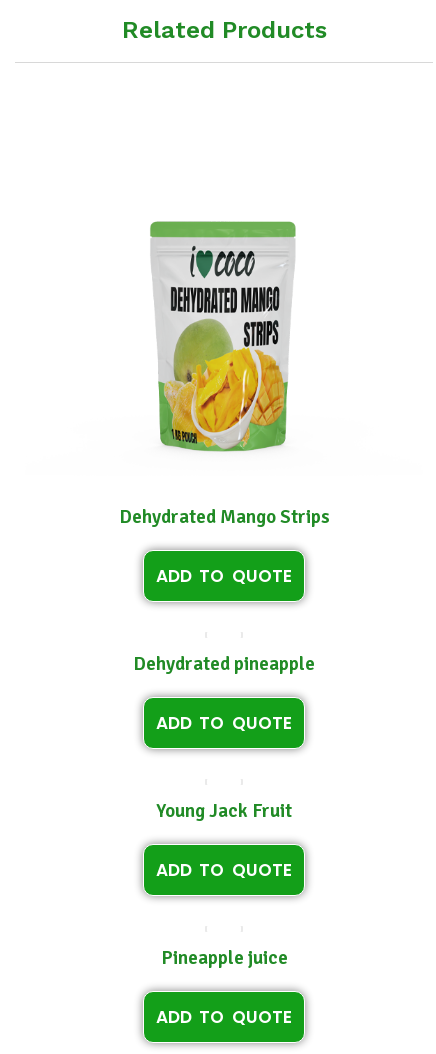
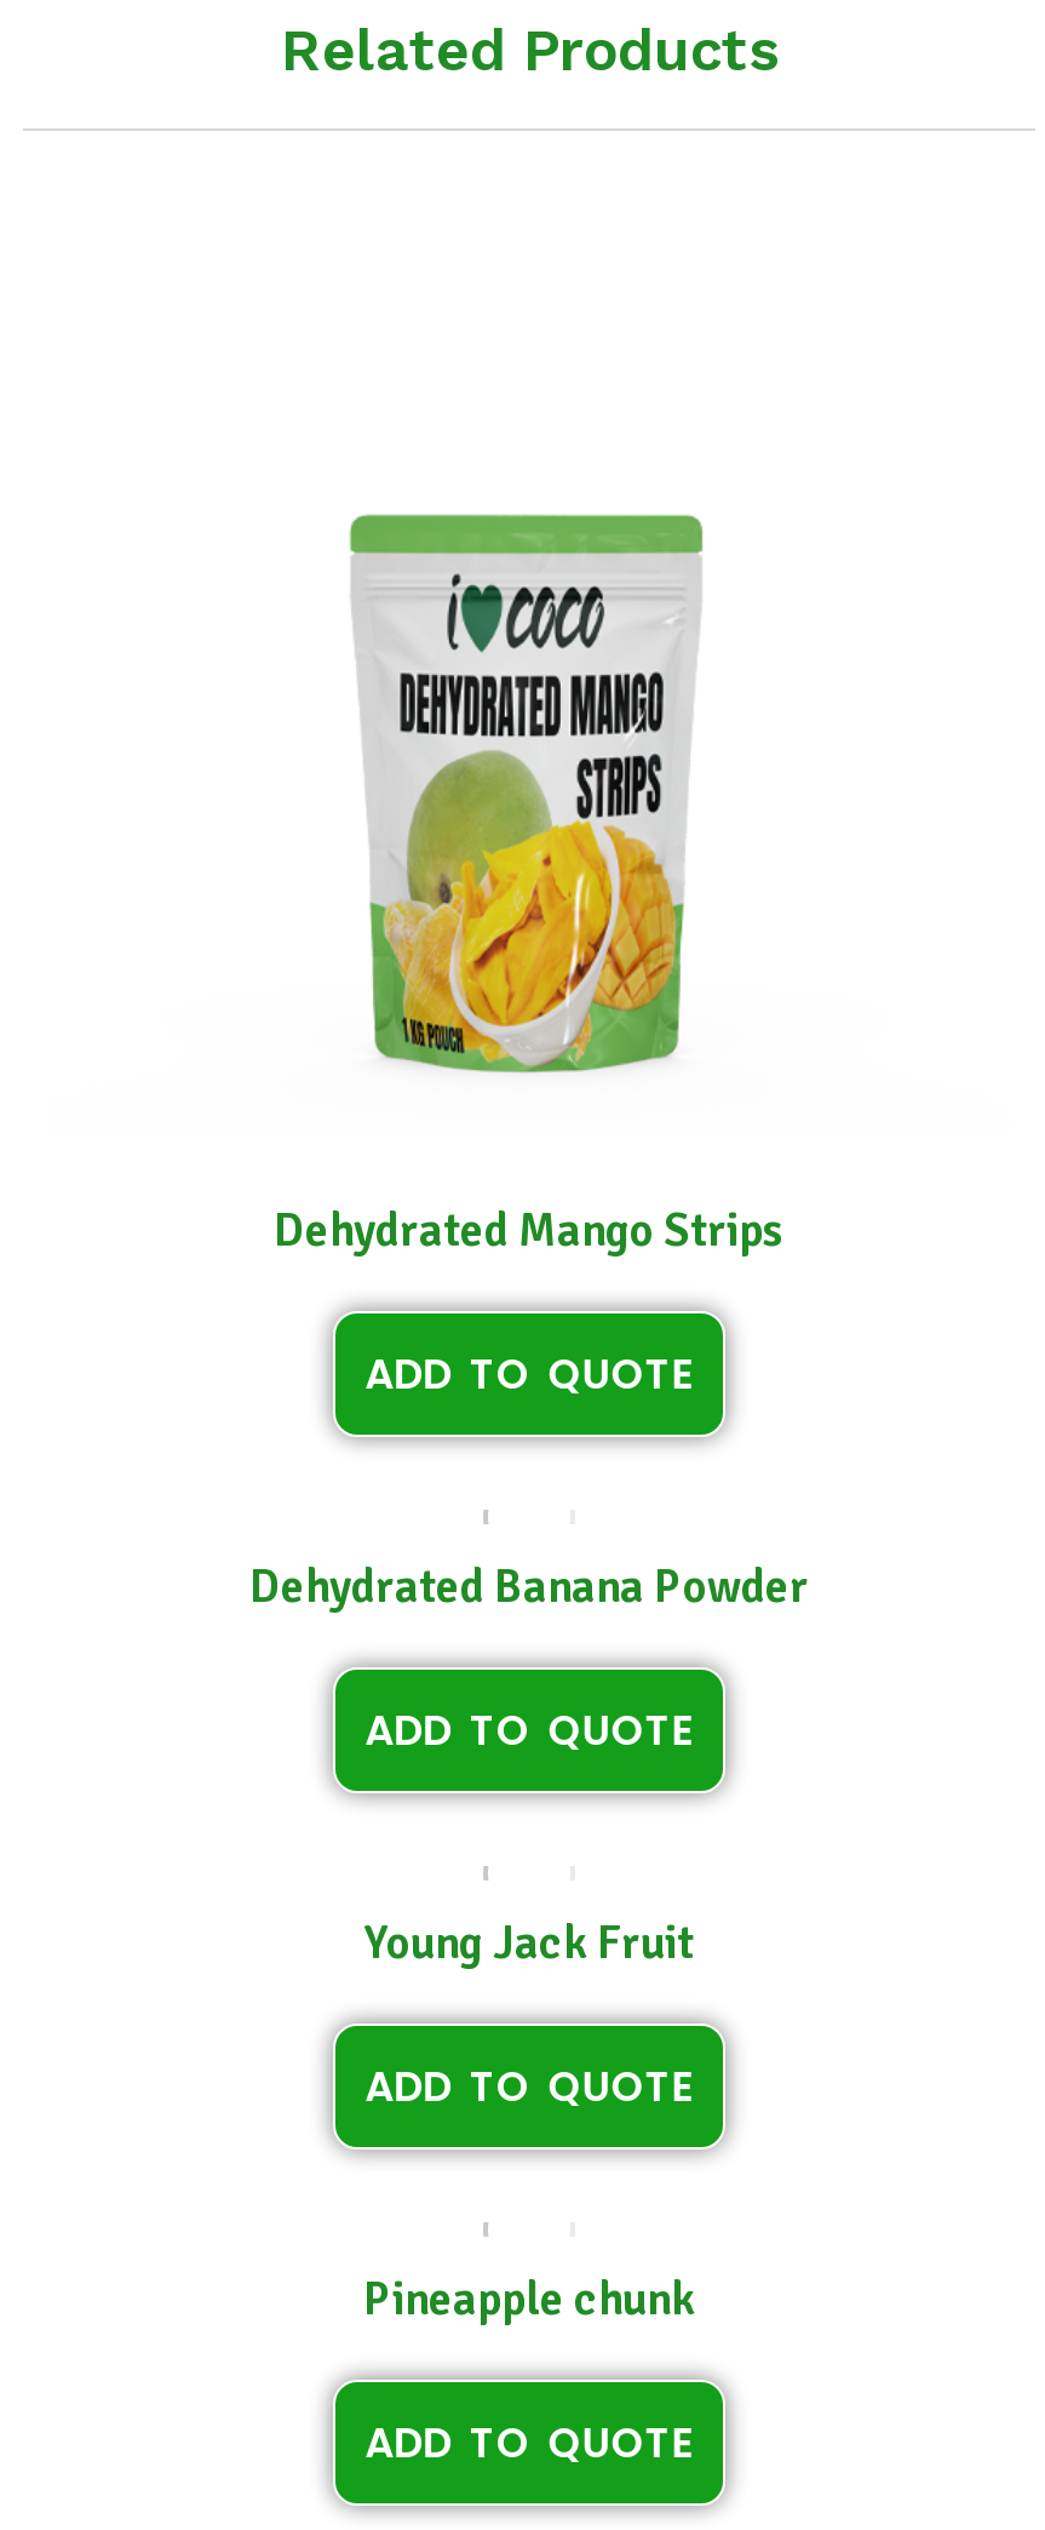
- Dehydrated pineapple
+ Dehydrated Banana Powder

- Pineapple juice
+ Pineapple chunk
